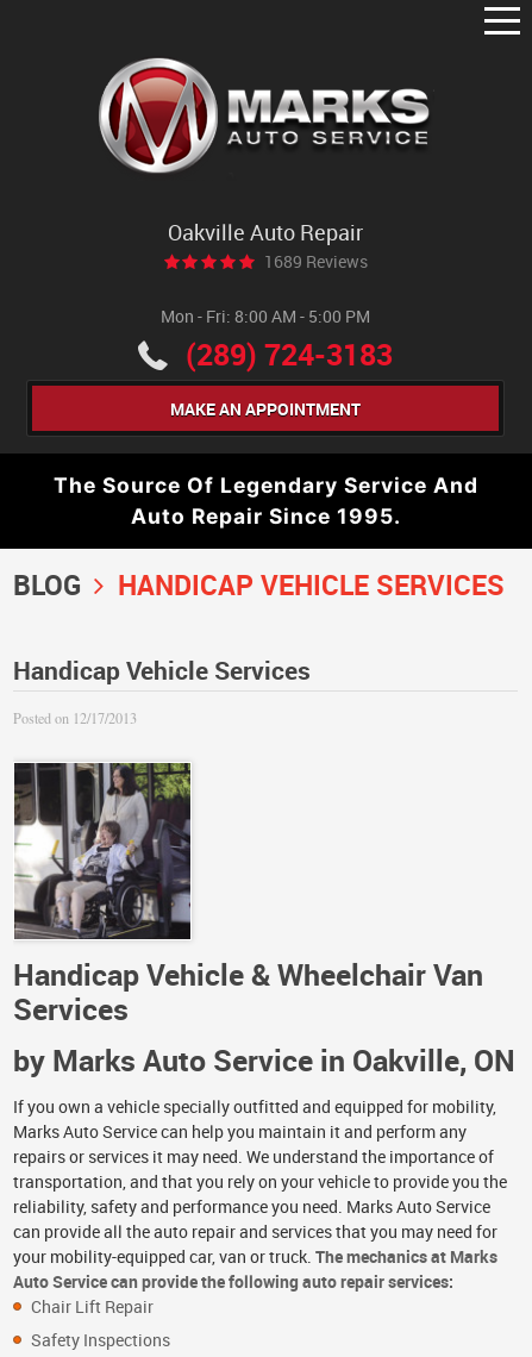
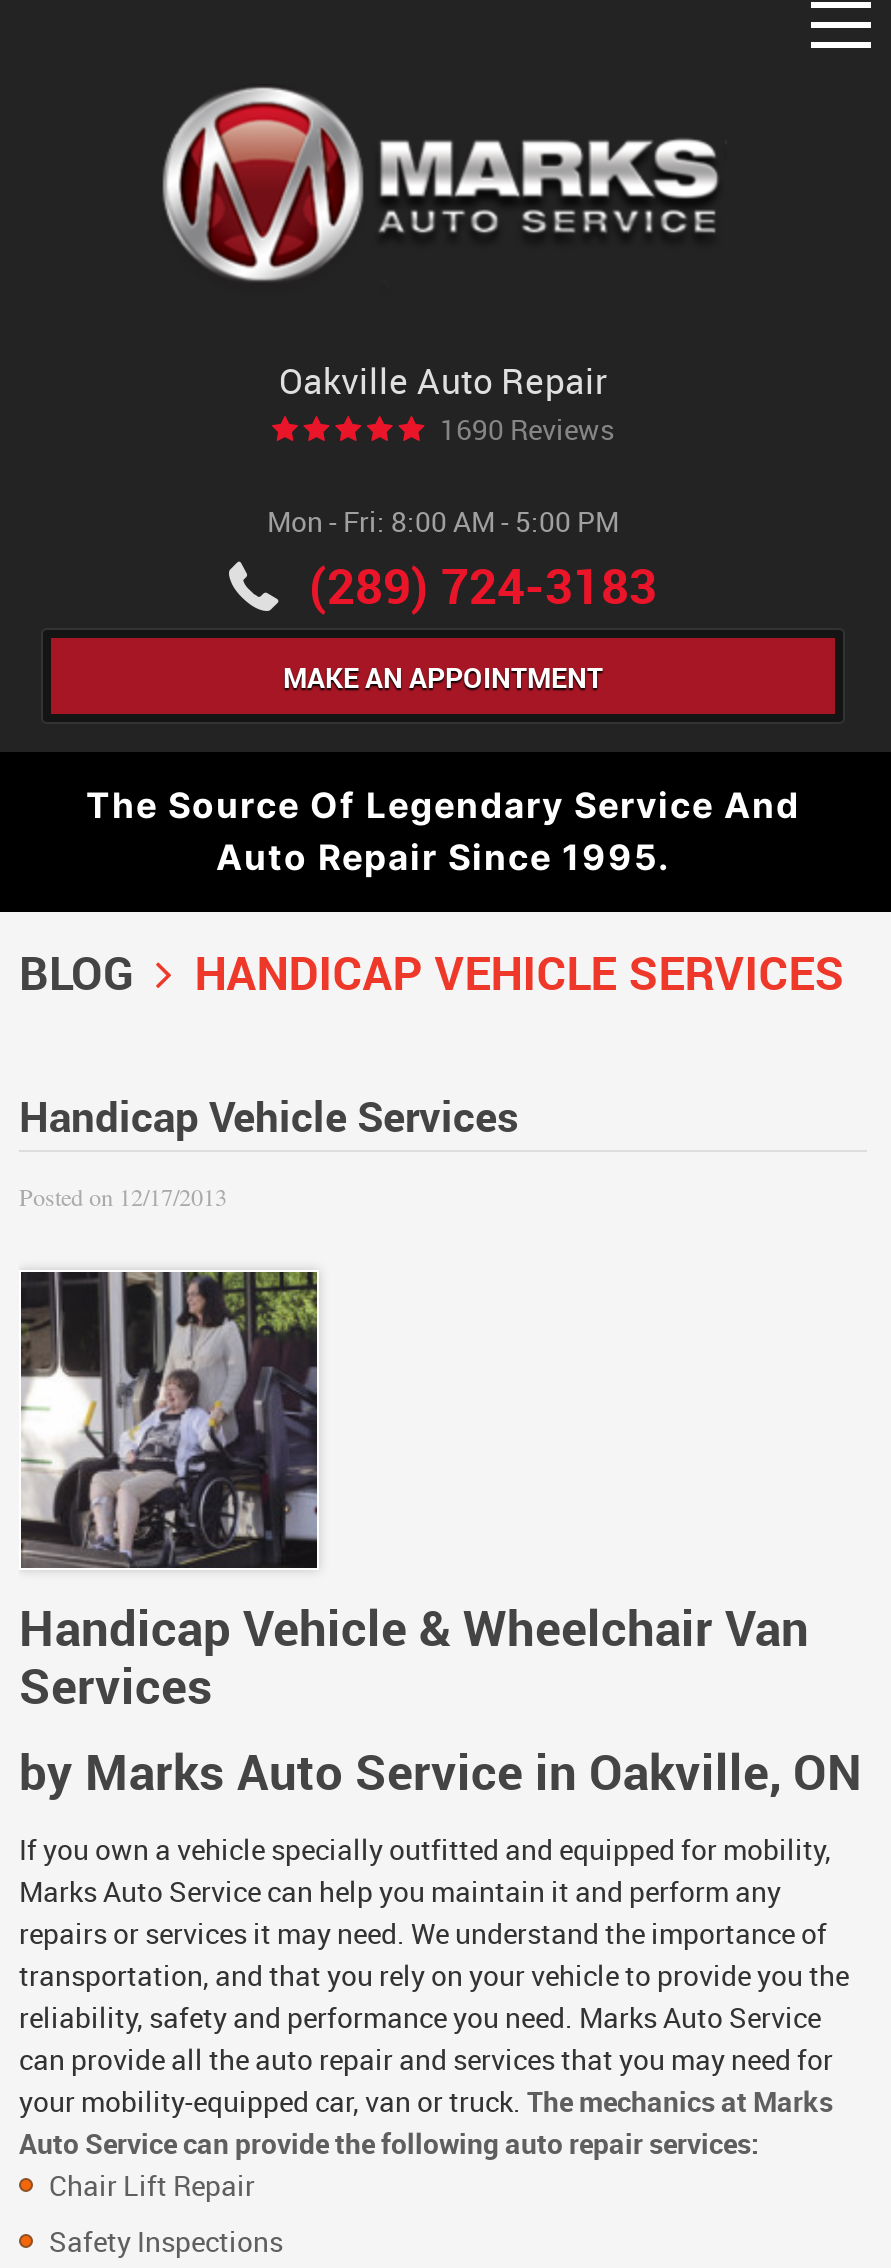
- 1689 Reviews
+ 1690 Reviews
